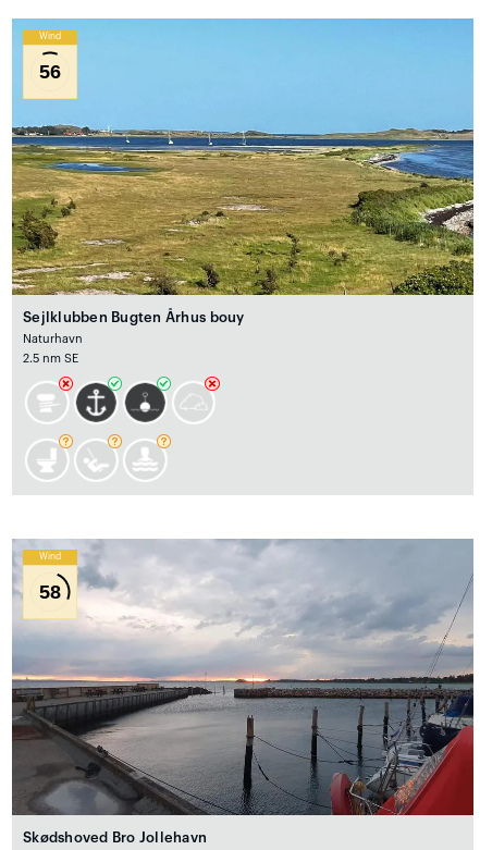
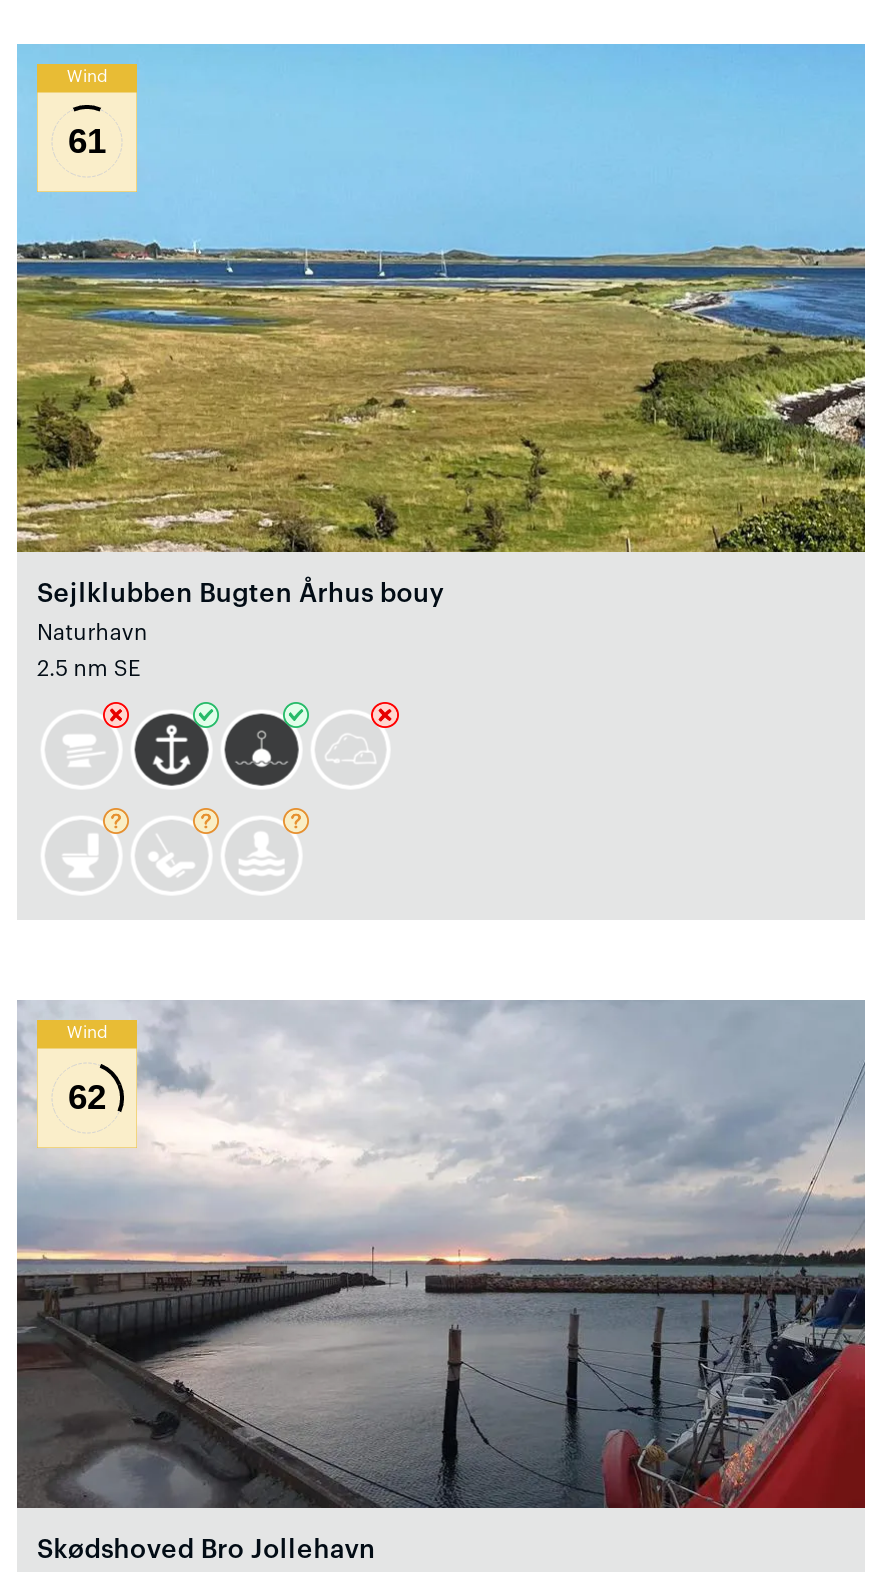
- 56
+ 61

- 58
+ 62
